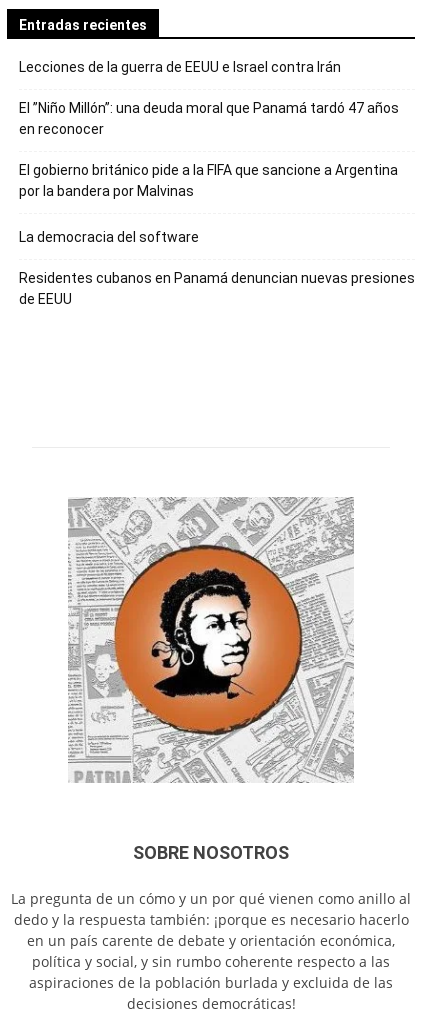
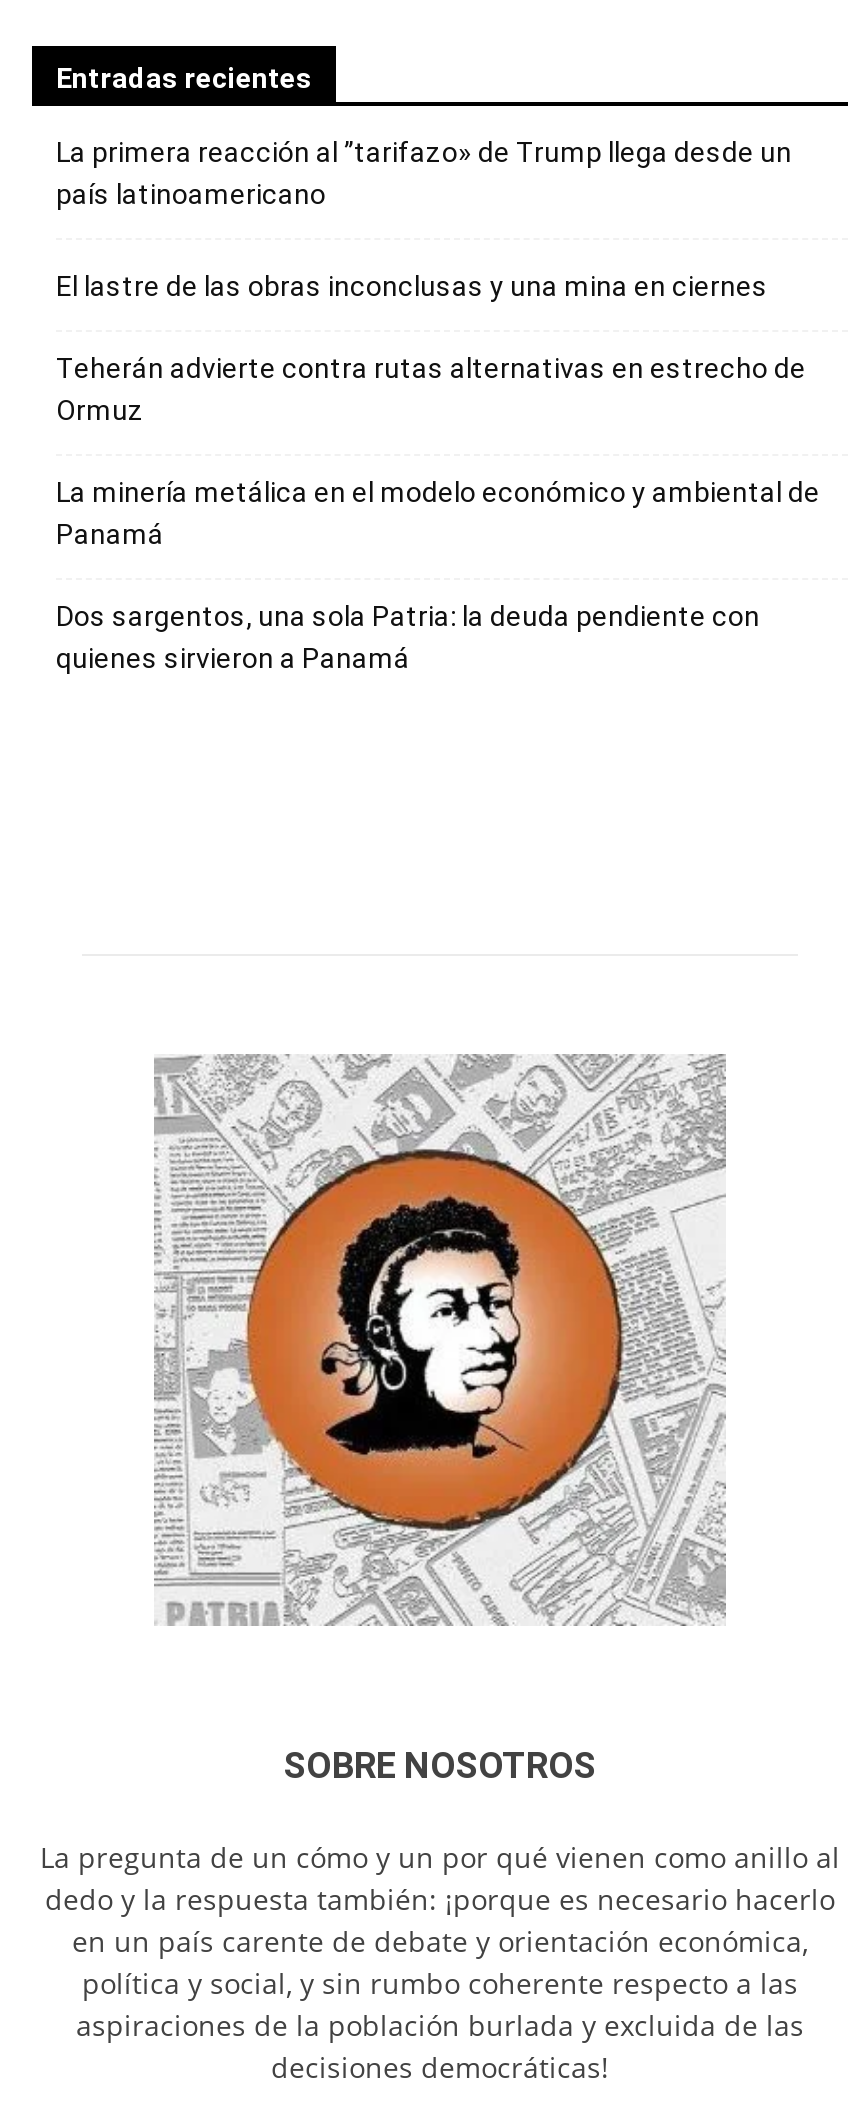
- Lecciones de la guerra de EEUU e Israel contra Irán
+ La primera reacción al ”tarifazo» de Trump llega desde un
+ país latinoamericano

- El ”Niño Millón”: una deuda moral que Panamá tardó 47 años
- en reconocer
+ El lastre de las obras inconclusas y una mina en ciernes

- El gobierno británico pide a la FIFA que sancione a Argentina
- por la bandera por Malvinas
+ Teherán advierte contra rutas alternativas en estrecho de
+ Ormuz

- La democracia del software
+ La minería metálica en el modelo económico y ambiental de
+ Panamá

- Residentes cubanos en Panamá denuncian nuevas presiones
- de EEUU
+ Dos sargentos, una sola Patria: la deuda pendiente con
+ quienes sirvieron a Panamá
